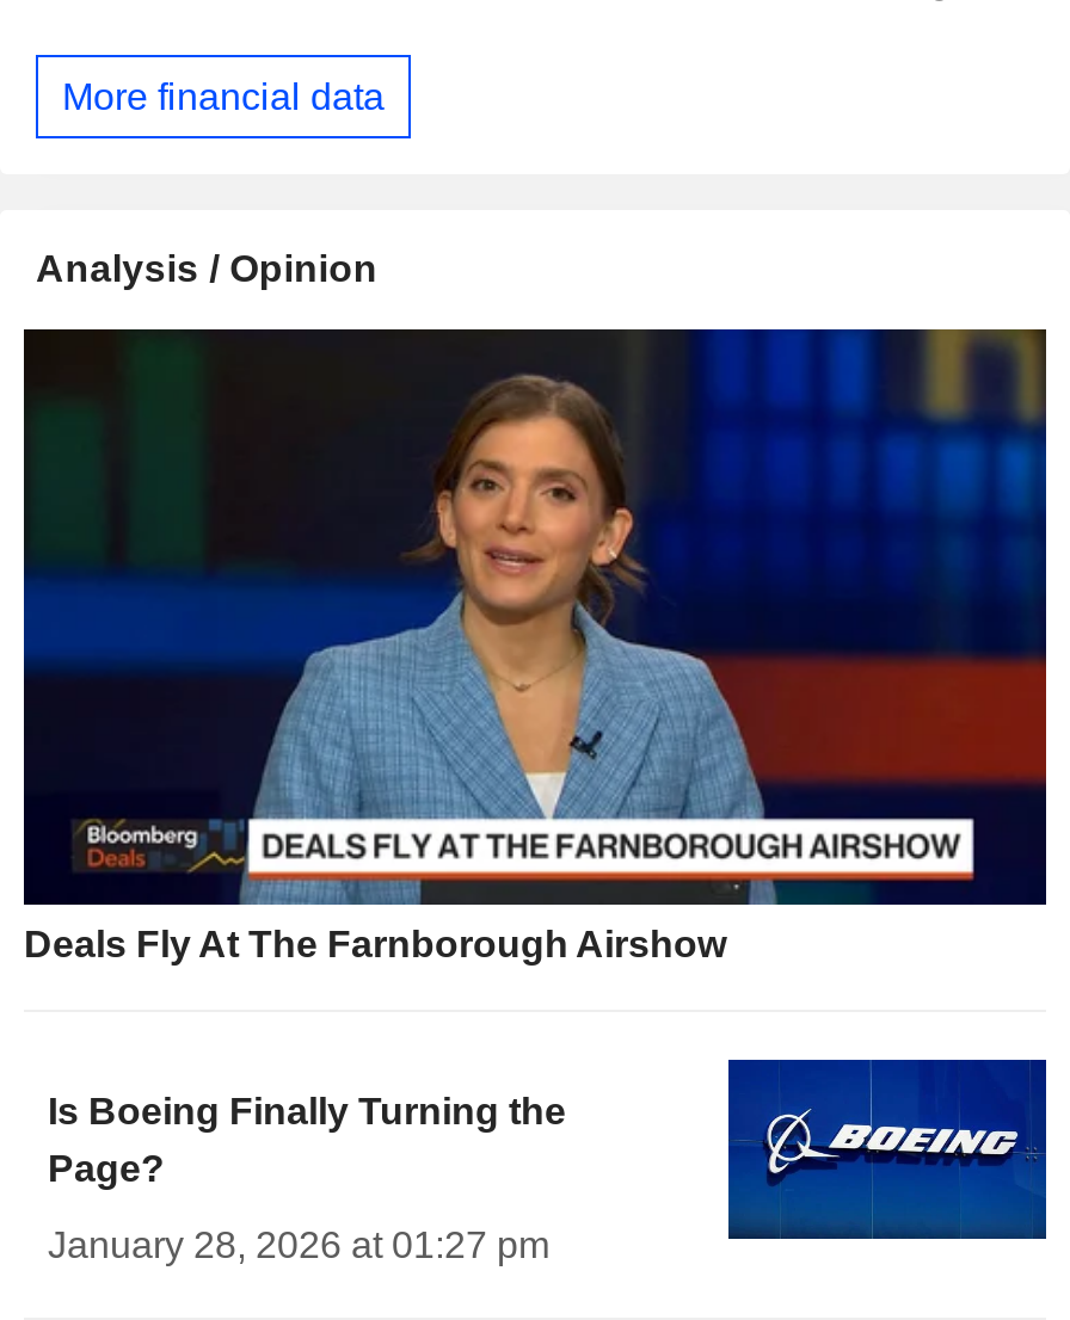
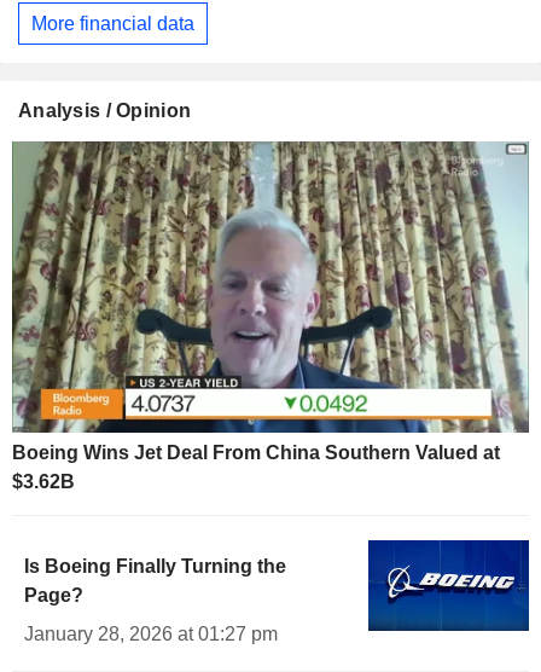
- [image]
- Deals Fly At The Farnborough Airshow
+ [image]
+ Boeing Wins Jet Deal From China Southern Valued at
+ $3.62B
